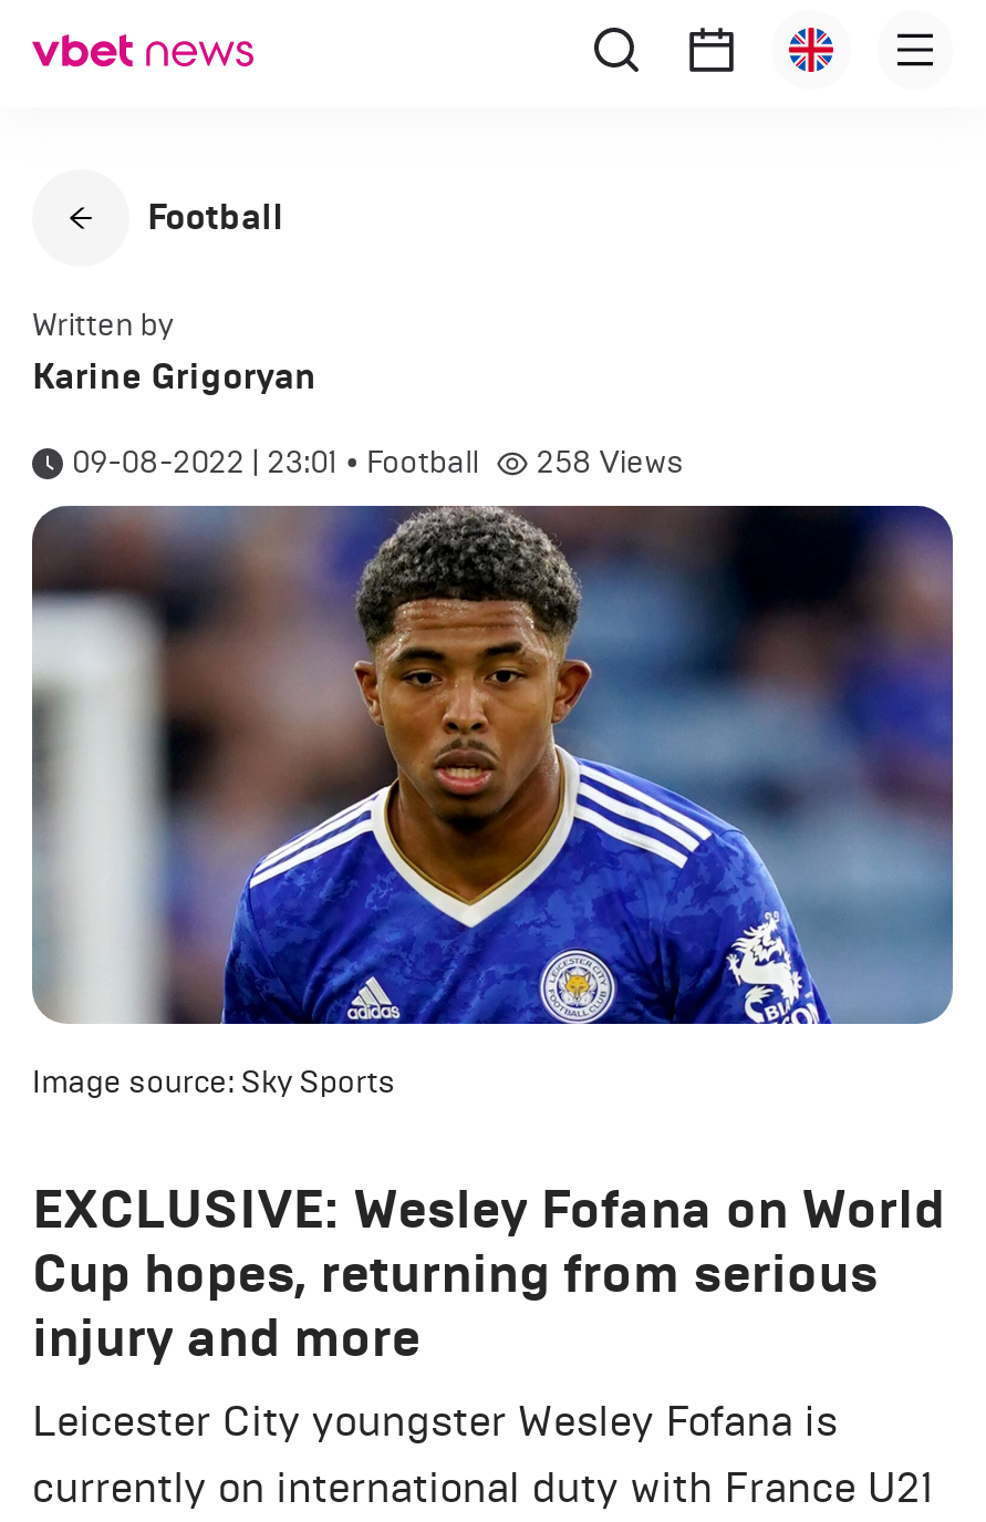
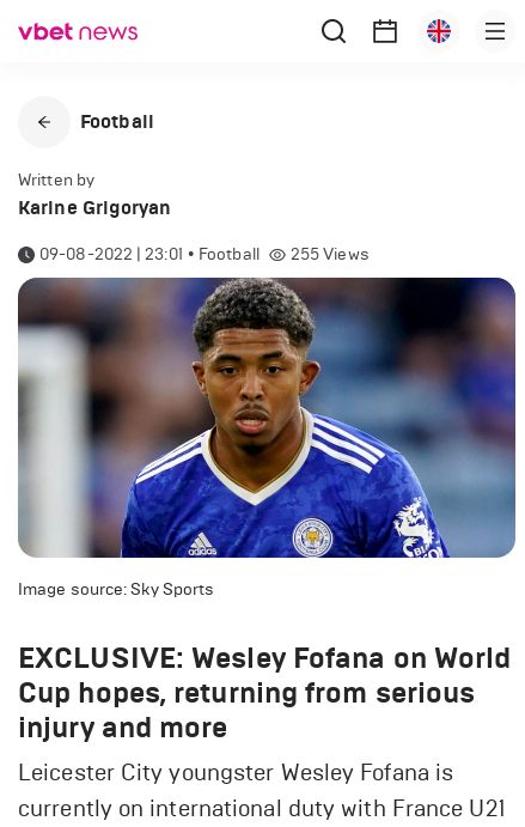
- 258 Views
+ 255 Views
